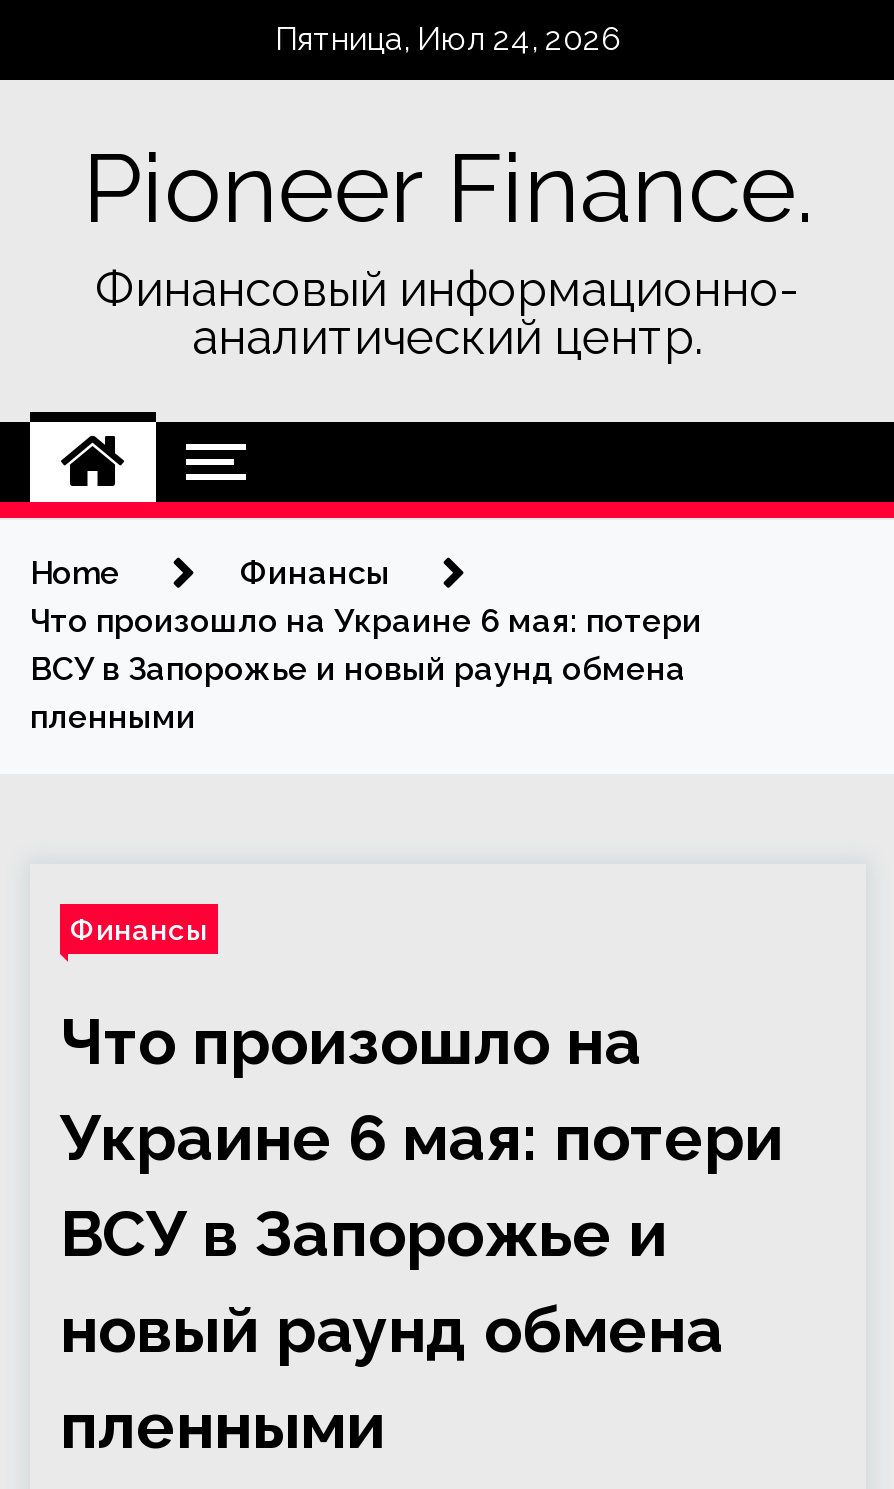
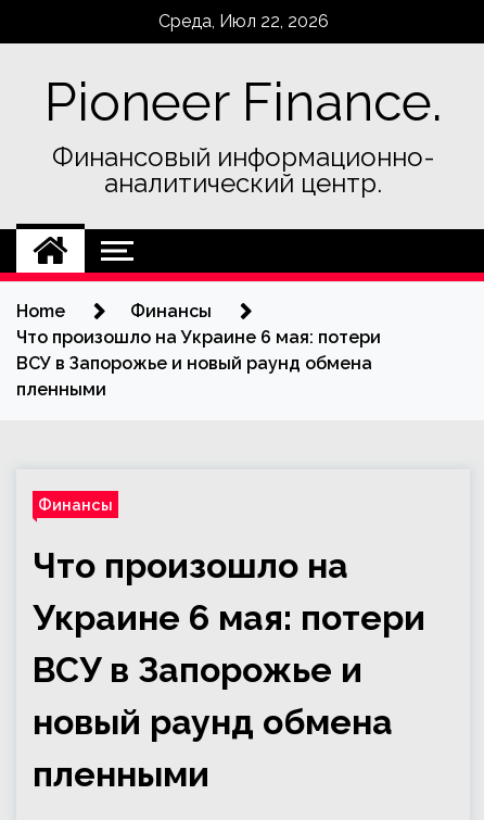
- Пятница, Июл 24, 2026
+ Среда, Июл 22, 2026
